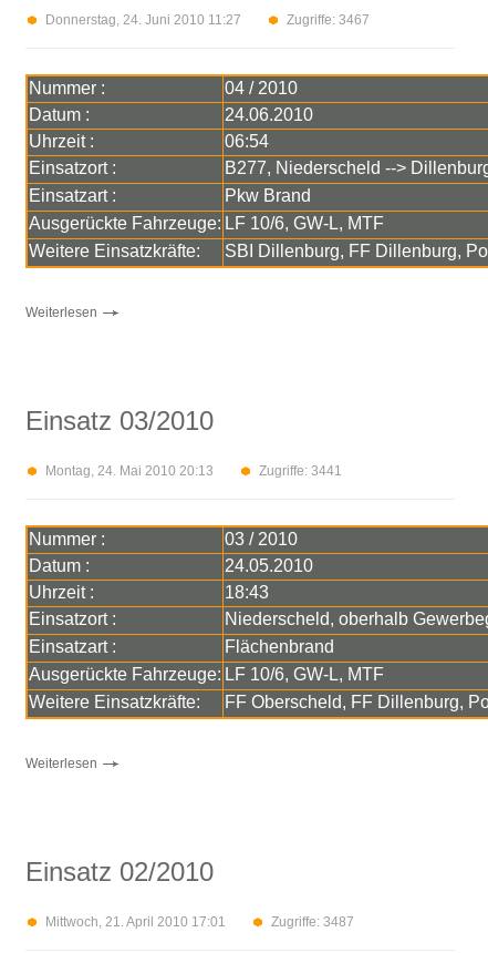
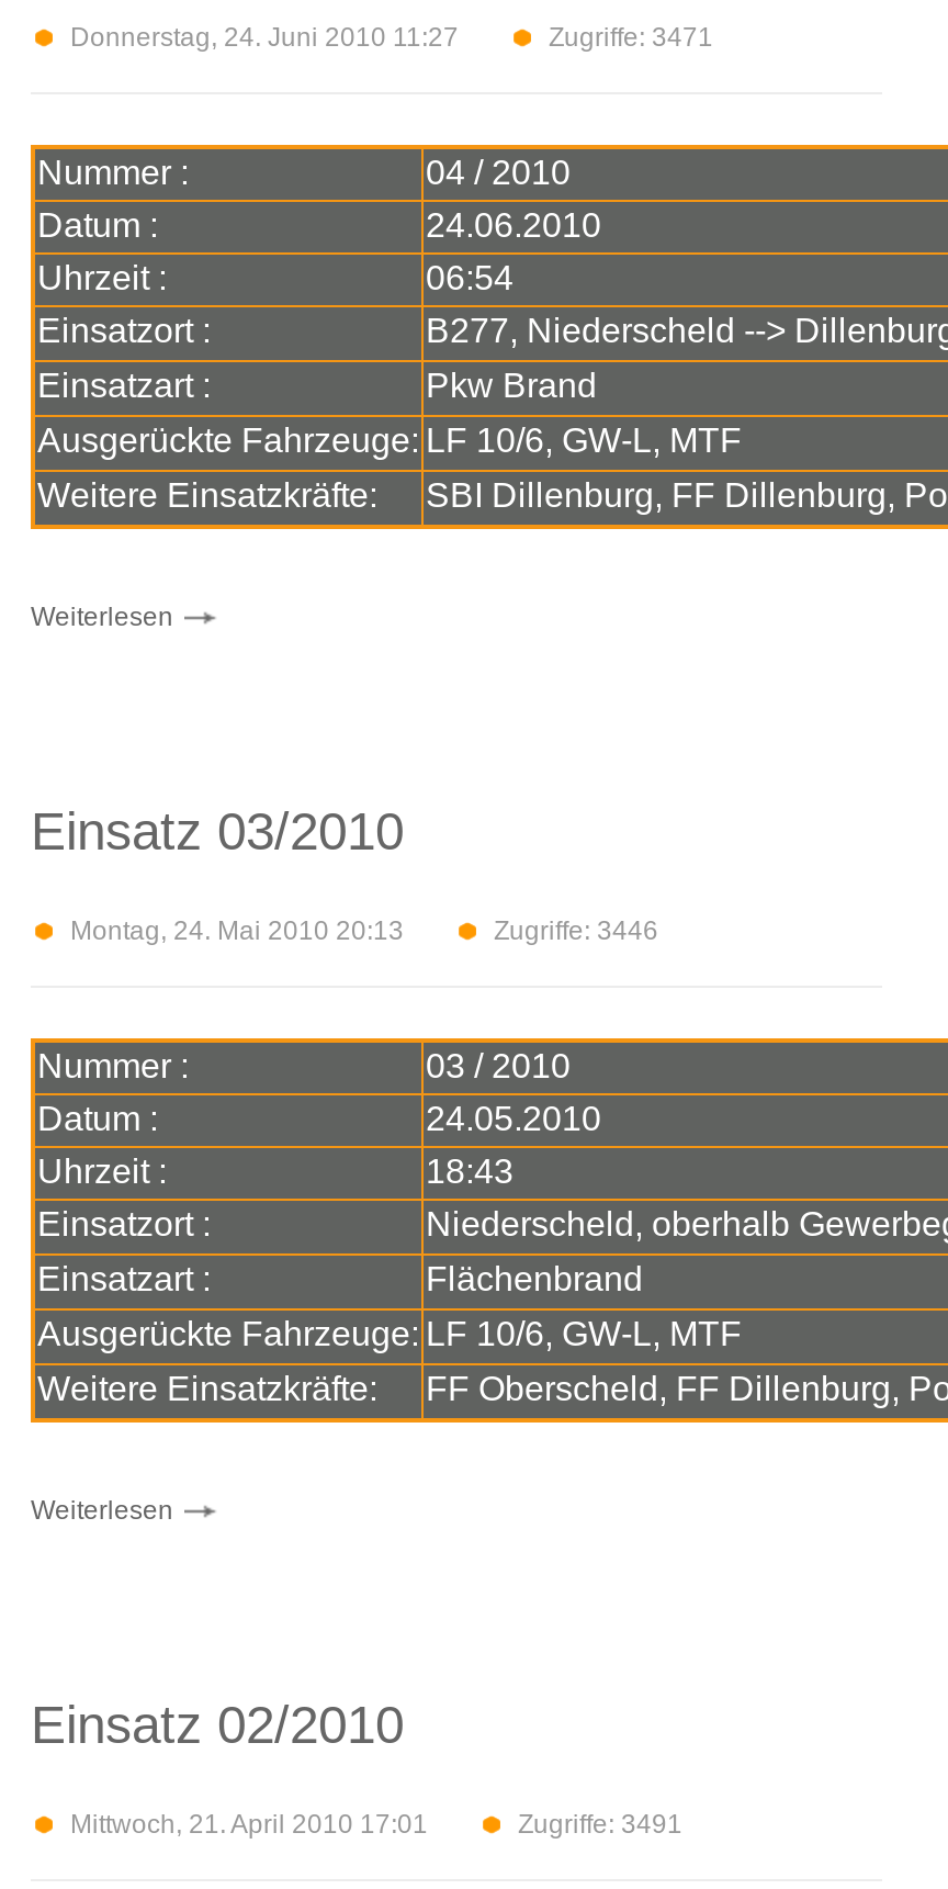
- Zugriffe: 3467
+ Zugriffe: 3471

- Zugriffe: 3441
+ Zugriffe: 3446

- Zugriffe: 3487
+ Zugriffe: 3491
